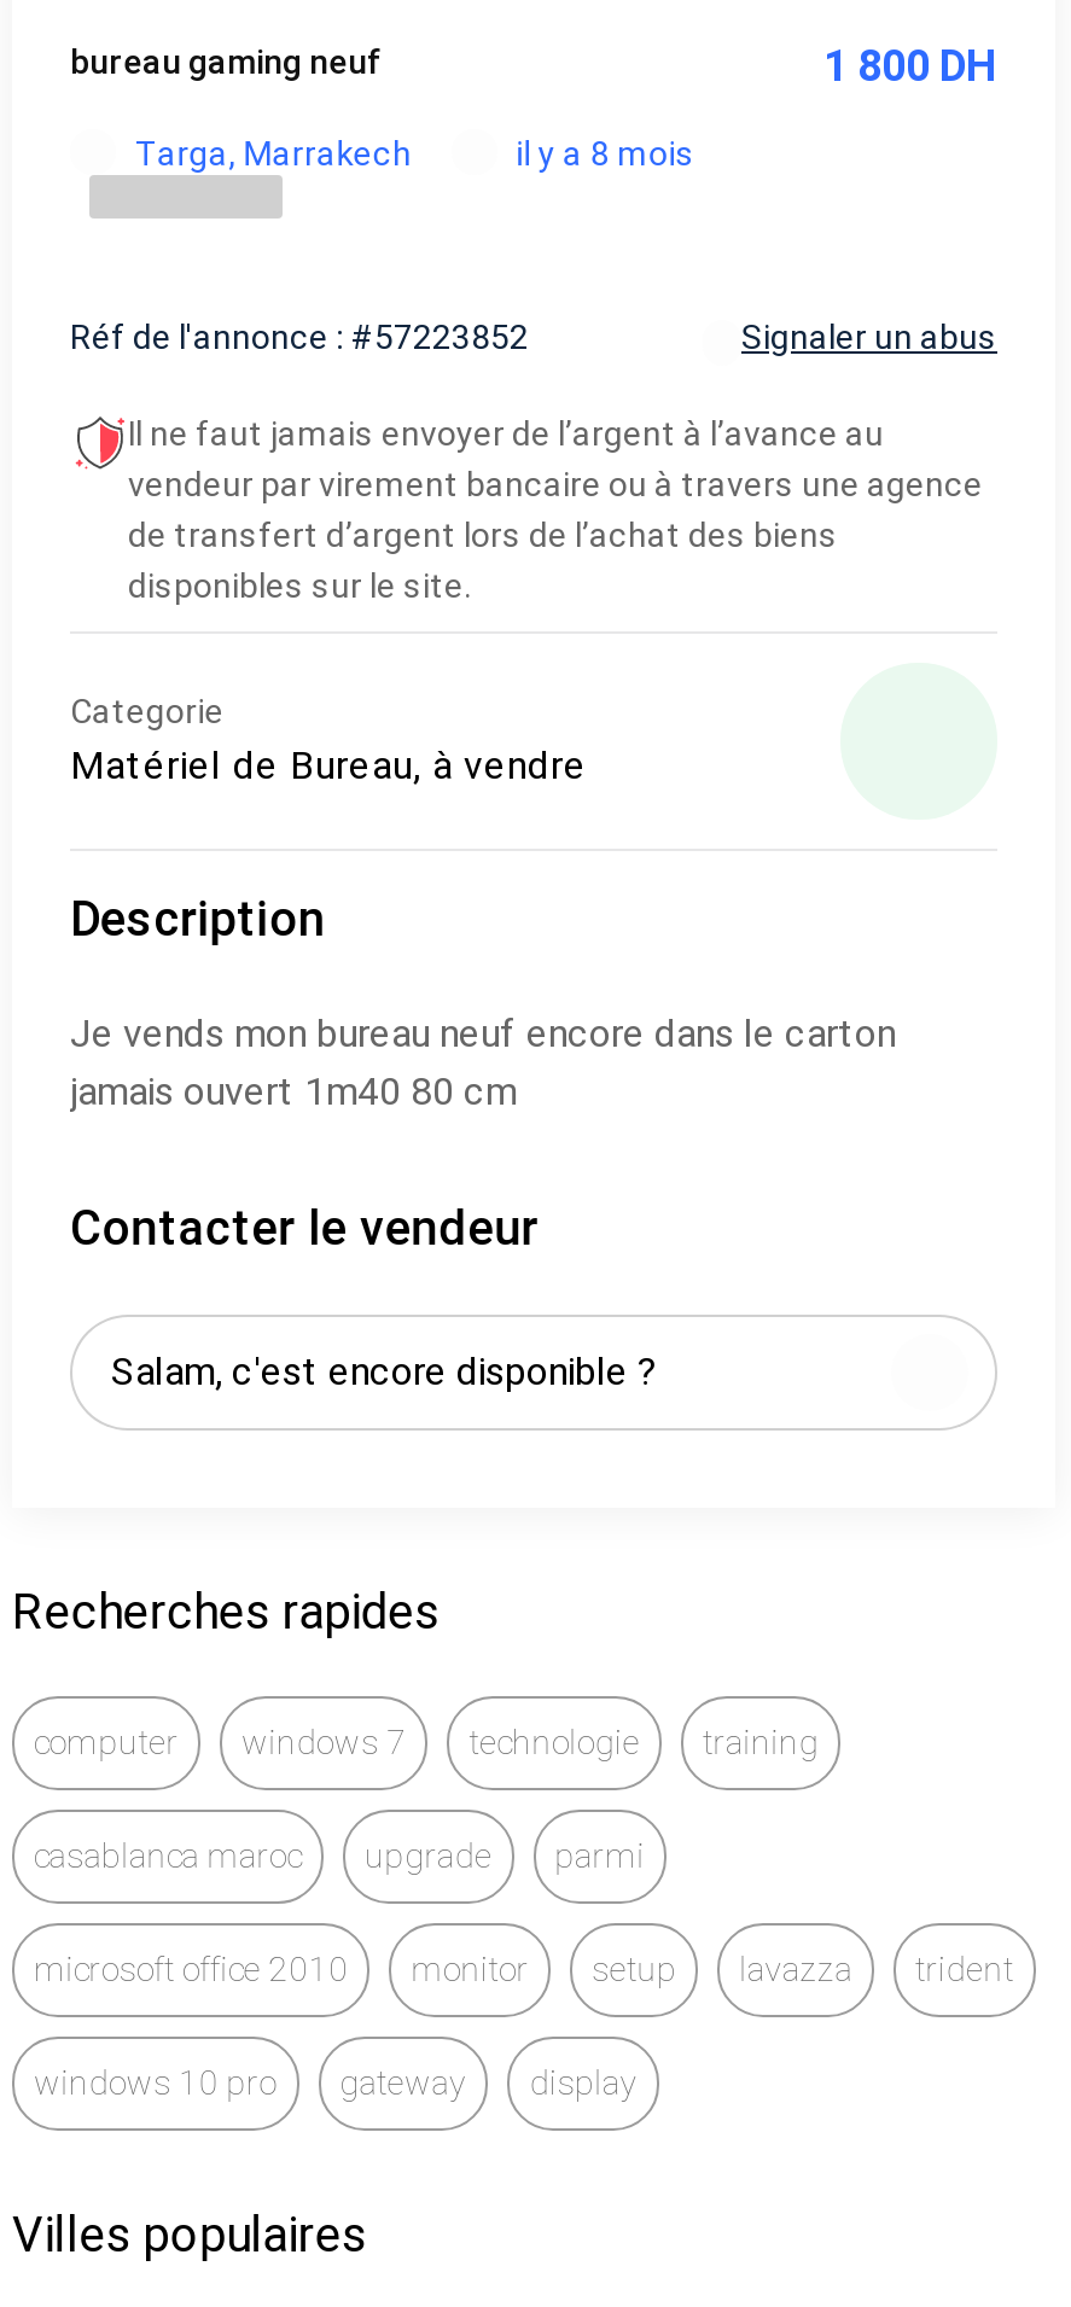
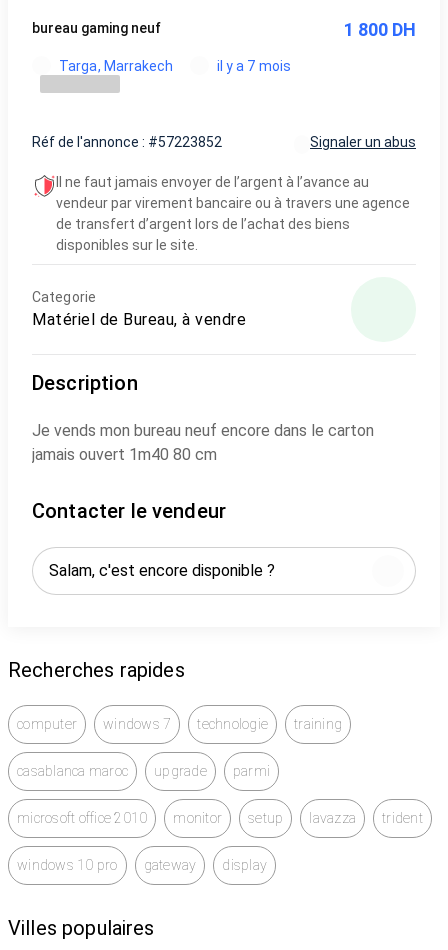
- il y a 8 mois
+ il y a 7 mois
